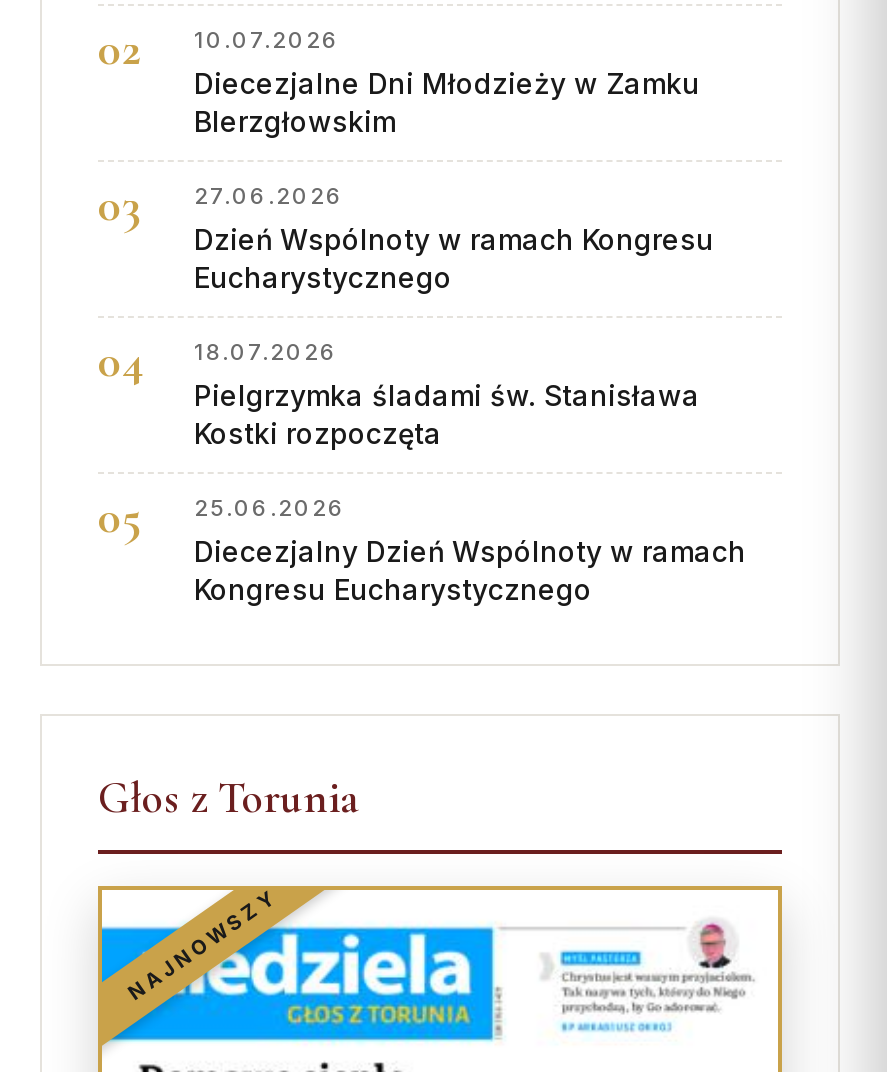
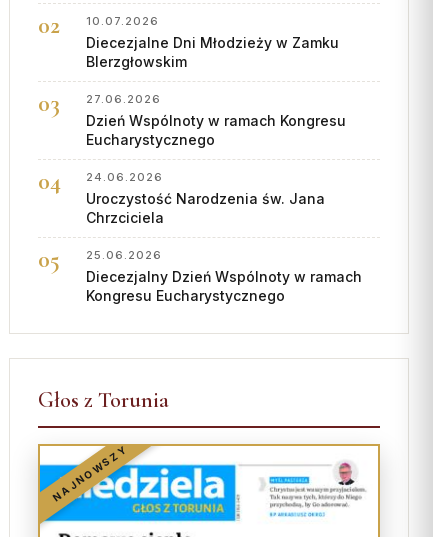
- 18.07.2026
- Pielgrzymka śladami św. Stanisława
- Kostki rozpoczęta
+ 24.06.2026
+ Uroczystość Narodzenia św. Jana
+ Chrzciciela
